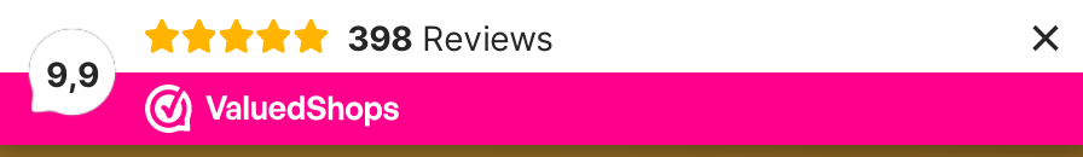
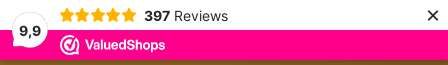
- 398 Reviews
+ 397 Reviews
